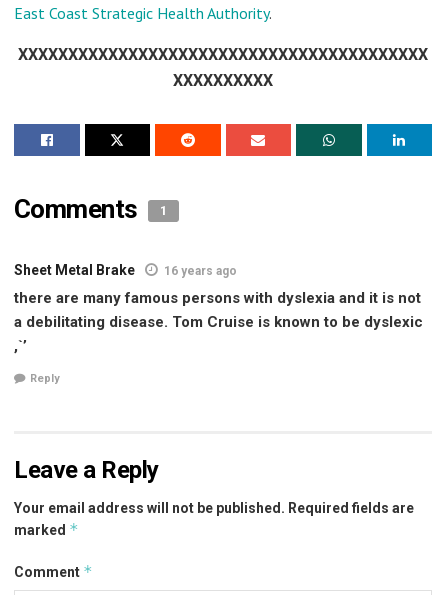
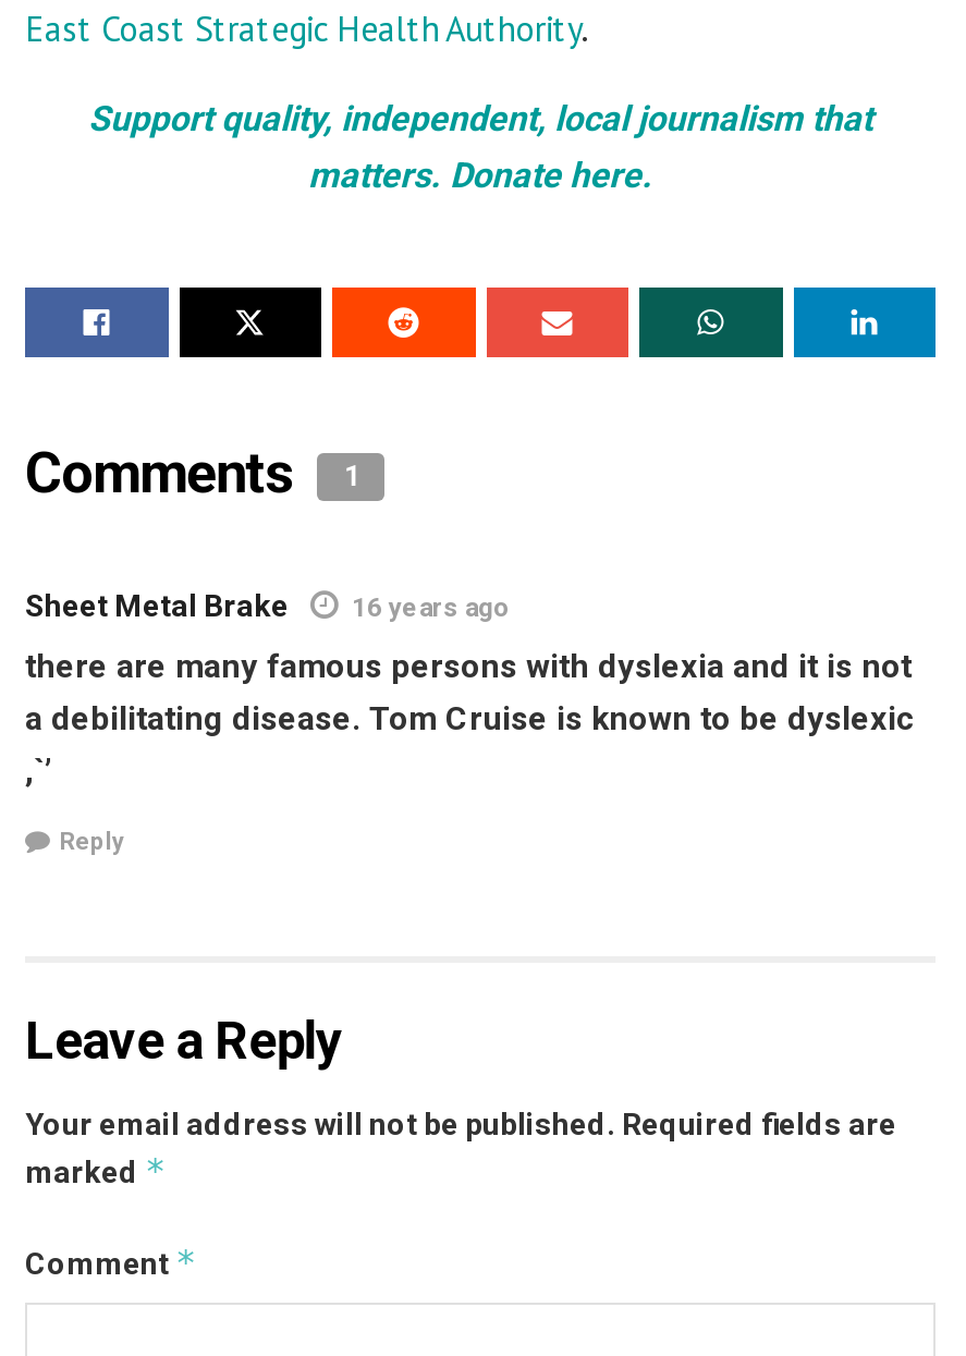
- XXXXXXXXXXXXXXXXXXXXXXXXXXXXXXXXXXXXXXXXX
- XXXXXXXXXX
+ Support quality, independent, local journalism that
+ matters. Donate here.
